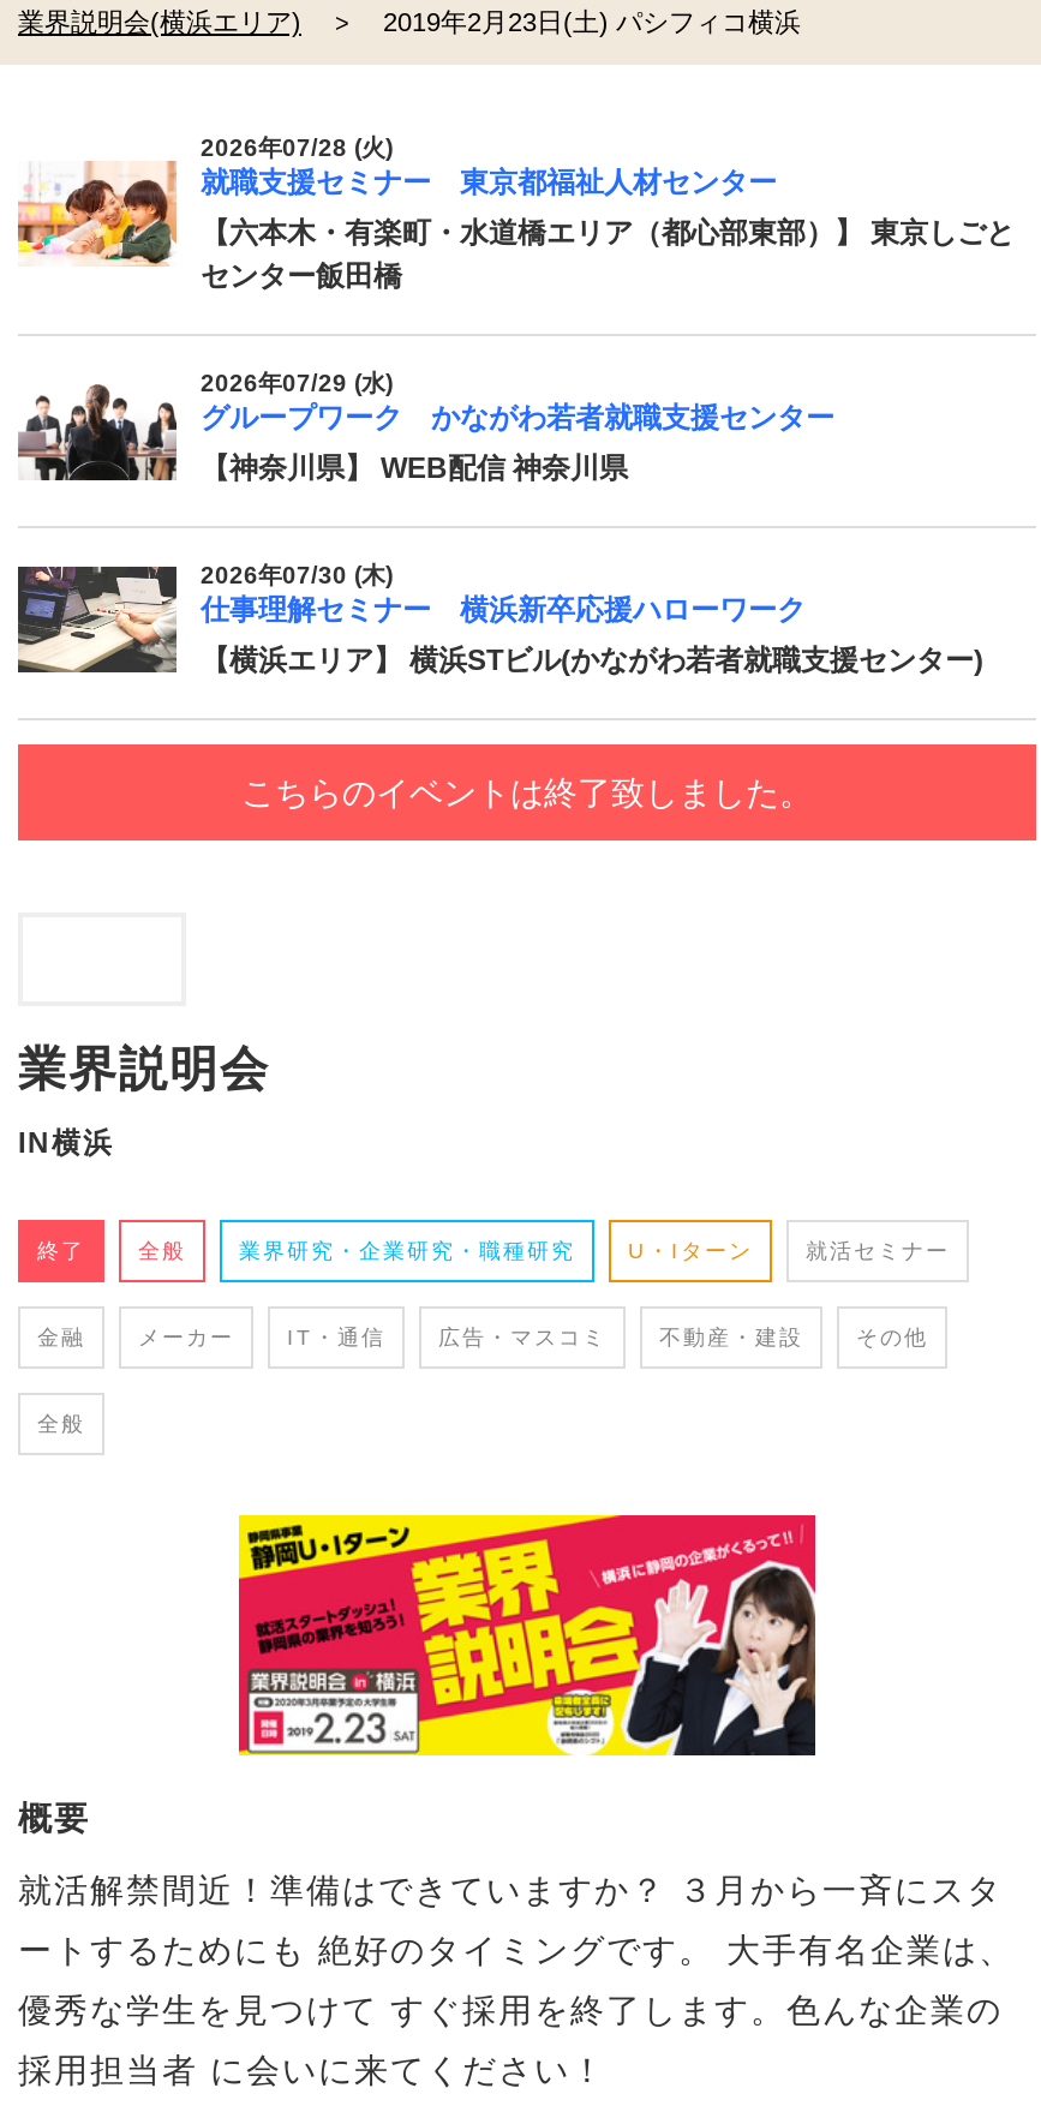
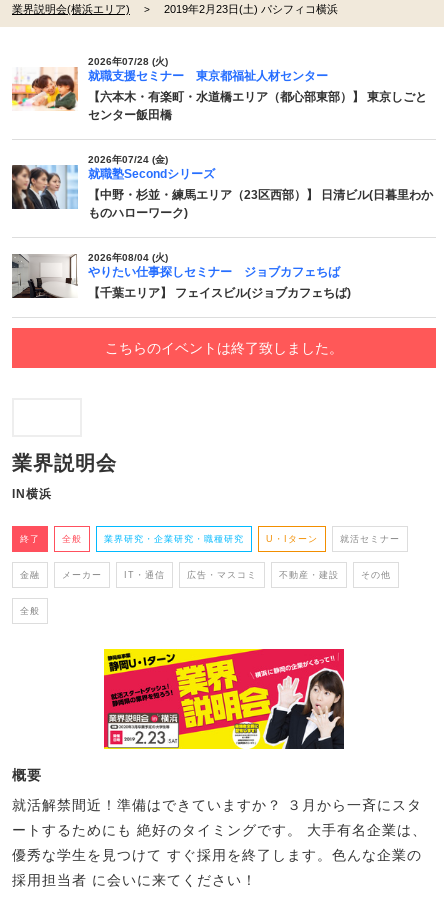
- [image]
- 2026年07/29 (水)
- グループワーク かながわ若者就職支援センター
+ [image]
+ 2026年07/24 (金)
+ 就職塾Secondシリーズ

- 【神奈川県】 WEB配信 神奈川県
+ 【中野・杉並・練馬エリア（23区西部）】 日清ビル(日暮里わか
+ ものハローワーク)

- [image]
- 2026年07/30 (木)
- 仕事理解セミナー 横浜新卒応援ハローワーク
+ [image]
+ 2026年08/04 (火)
+ やりたい仕事探しセミナー ジョブカフェちば

- 【横浜エリア】 横浜STビル(かながわ若者就職支援センター)
+ 【千葉エリア】 フェイスビル(ジョブカフェちば)
